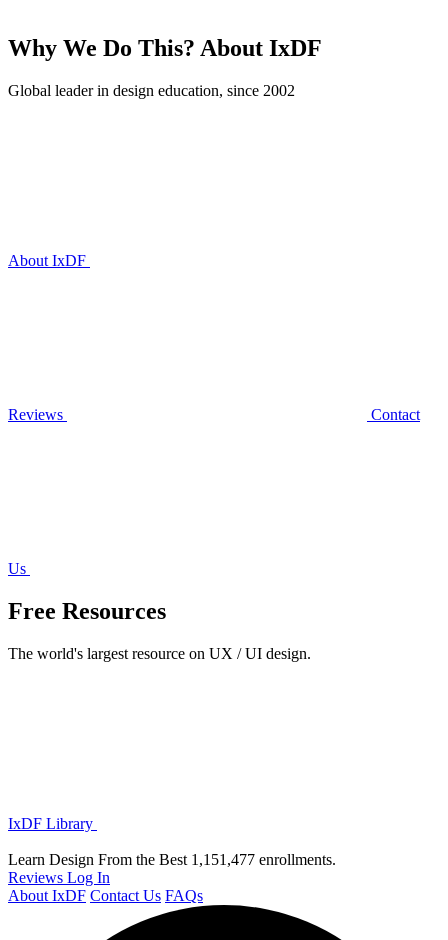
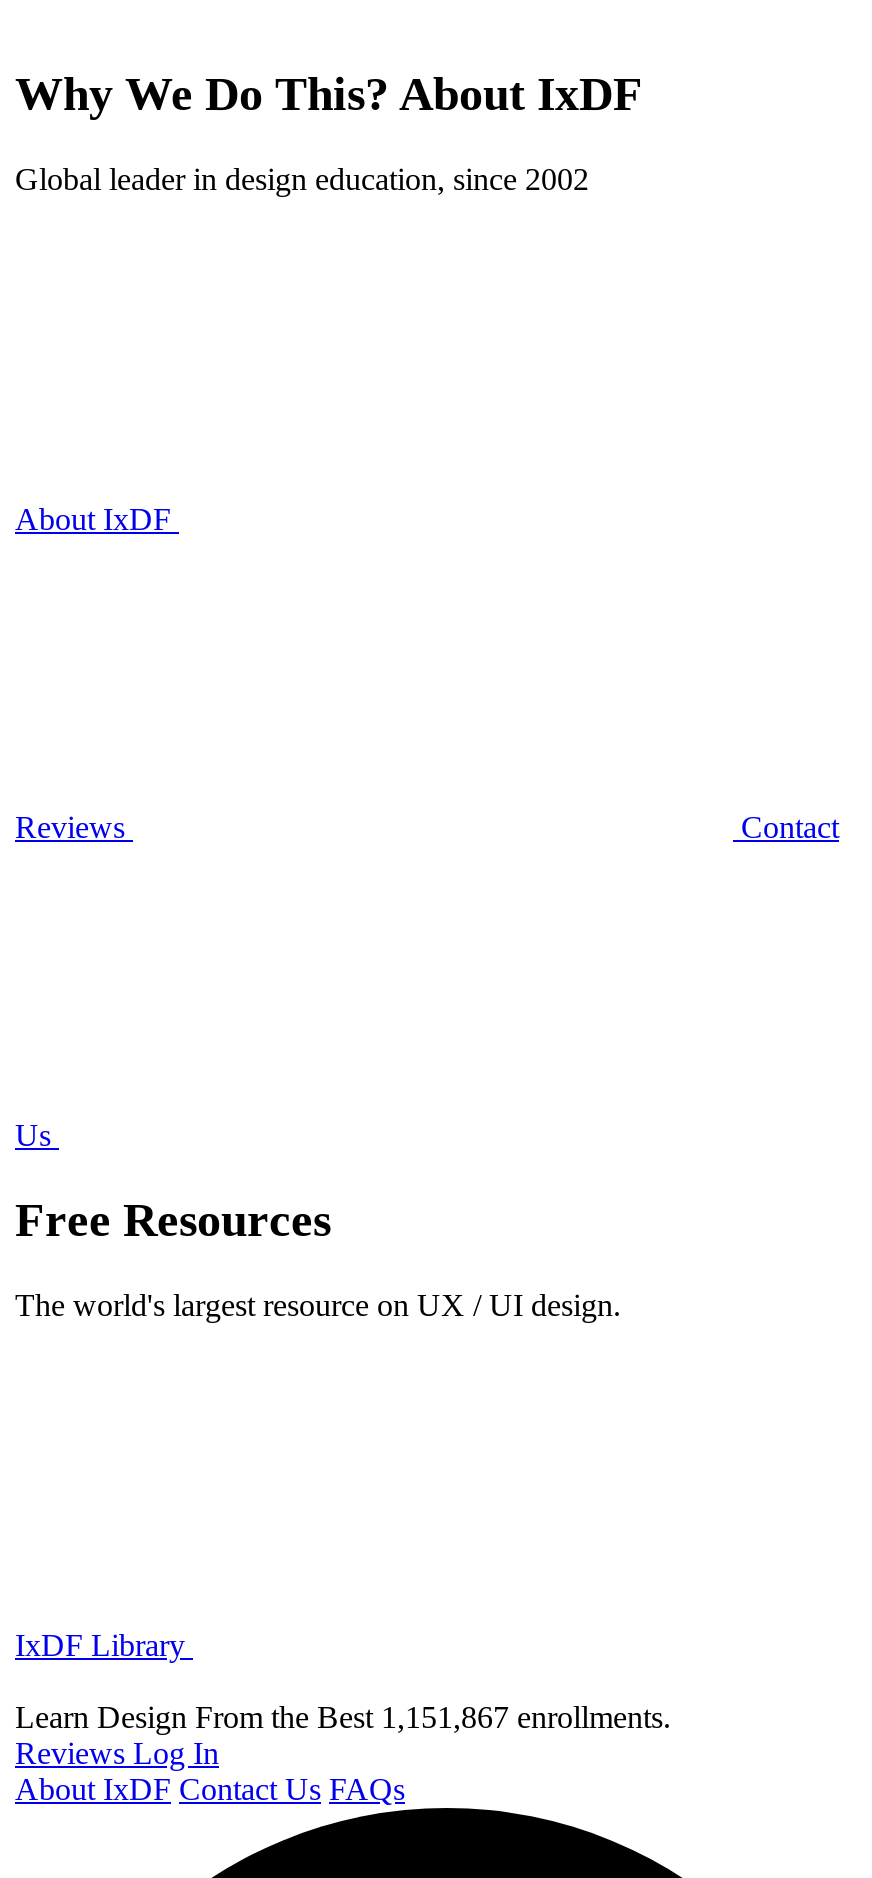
- Learn Design From the Best 1,151,477 enrollments.
+ Learn Design From the Best 1,151,867 enrollments.
